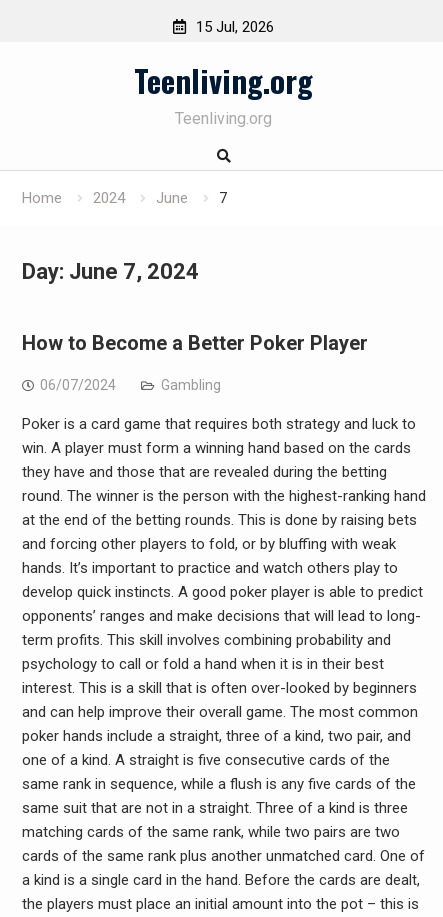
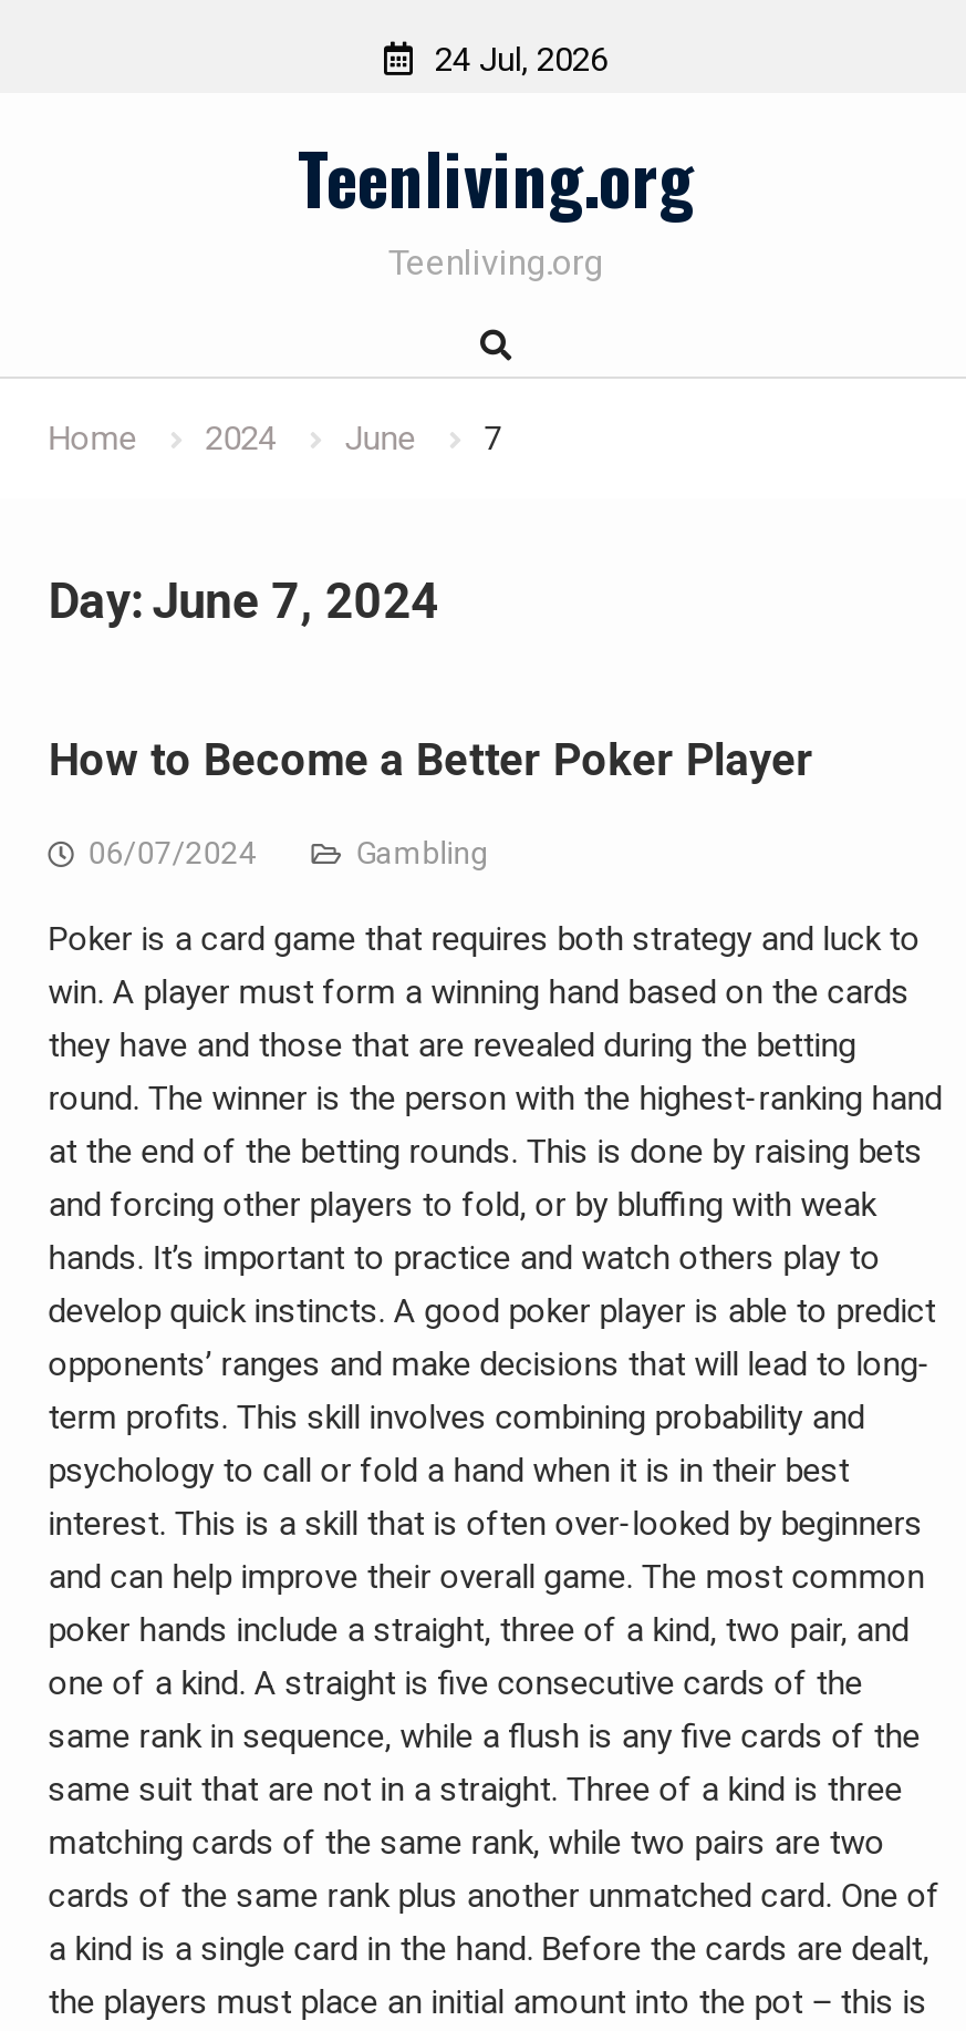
- 15 Jul, 2026
+ 24 Jul, 2026
